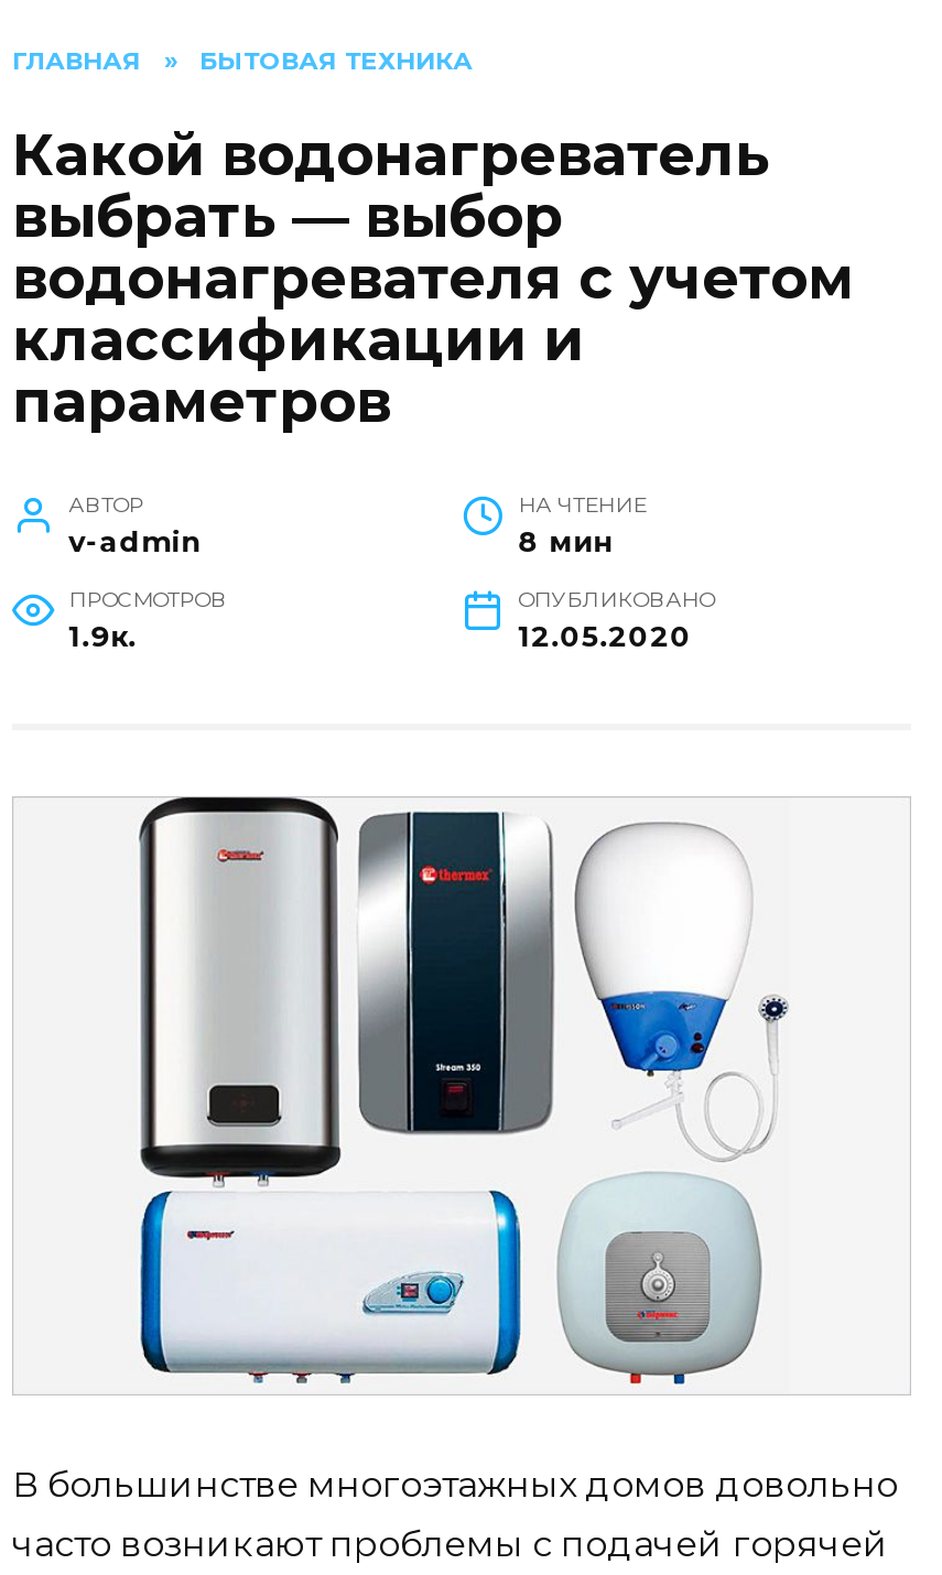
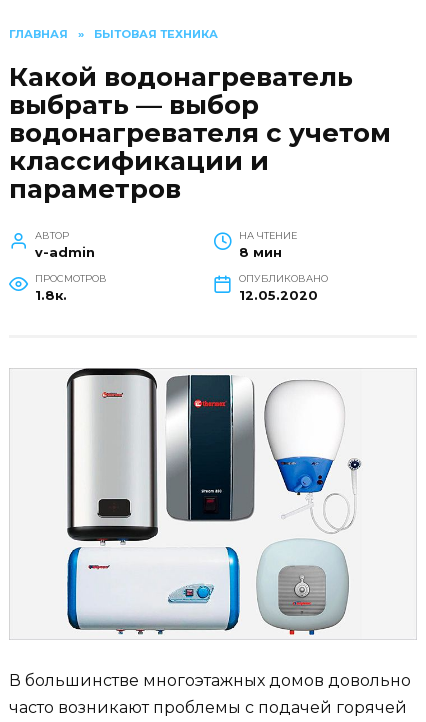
- 1.9к.
+ 1.8к.
